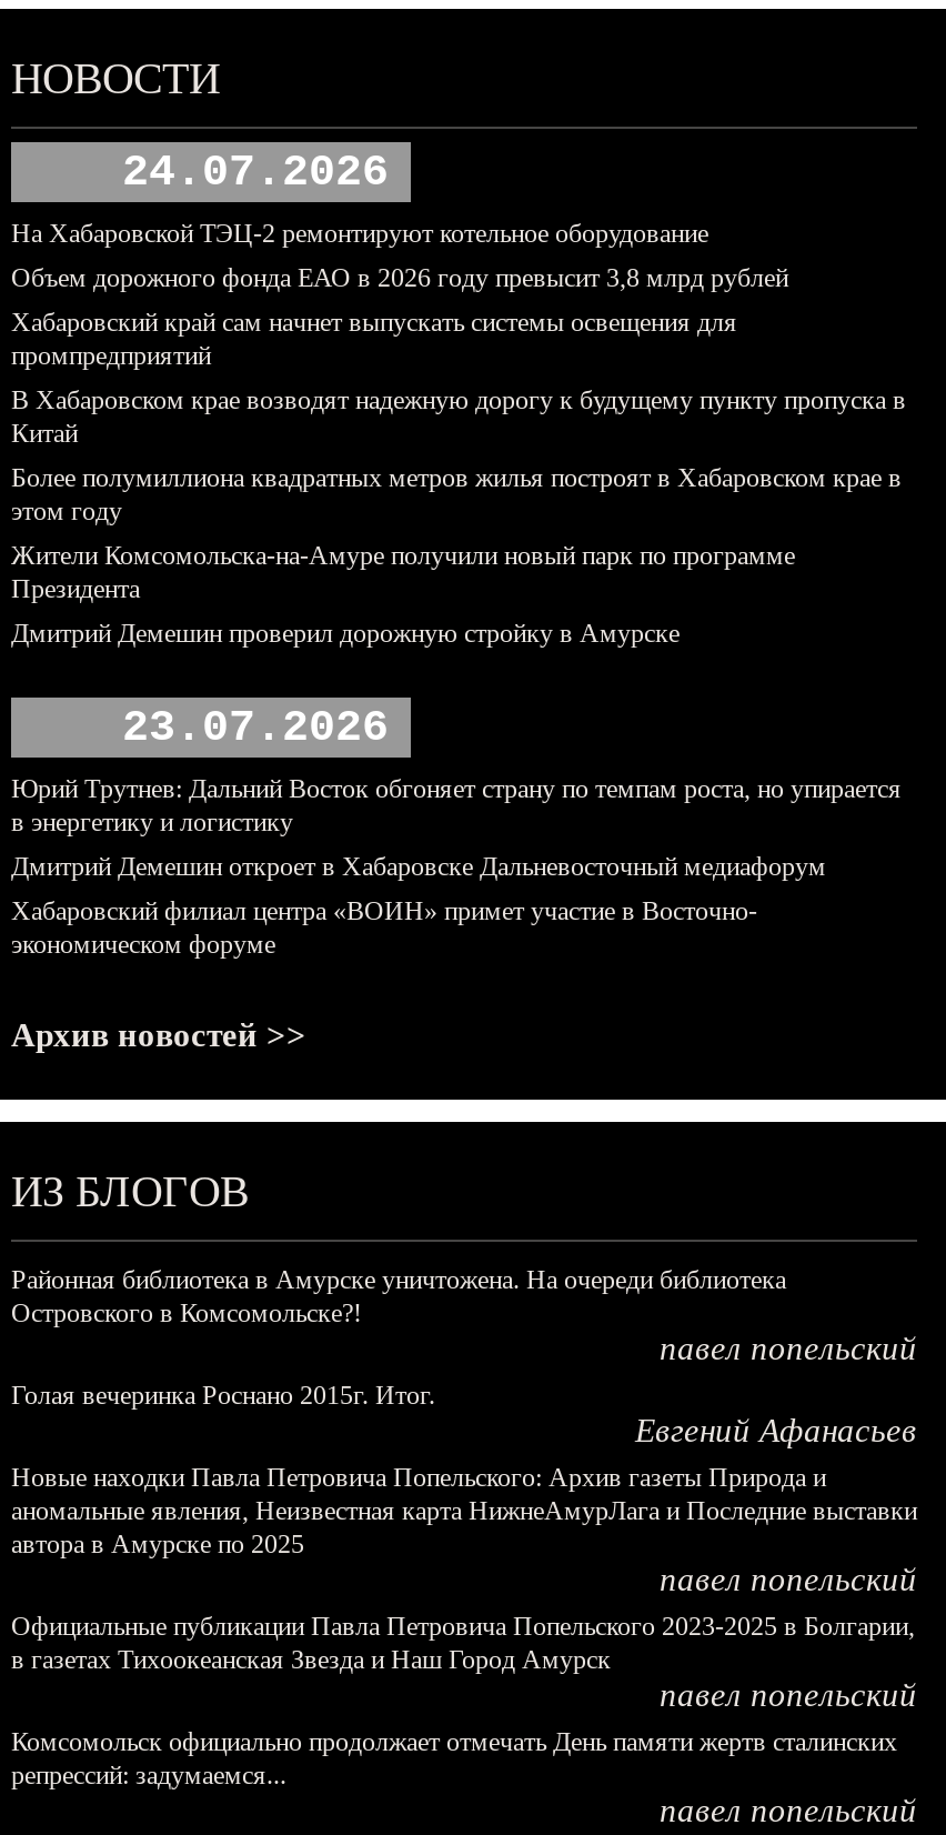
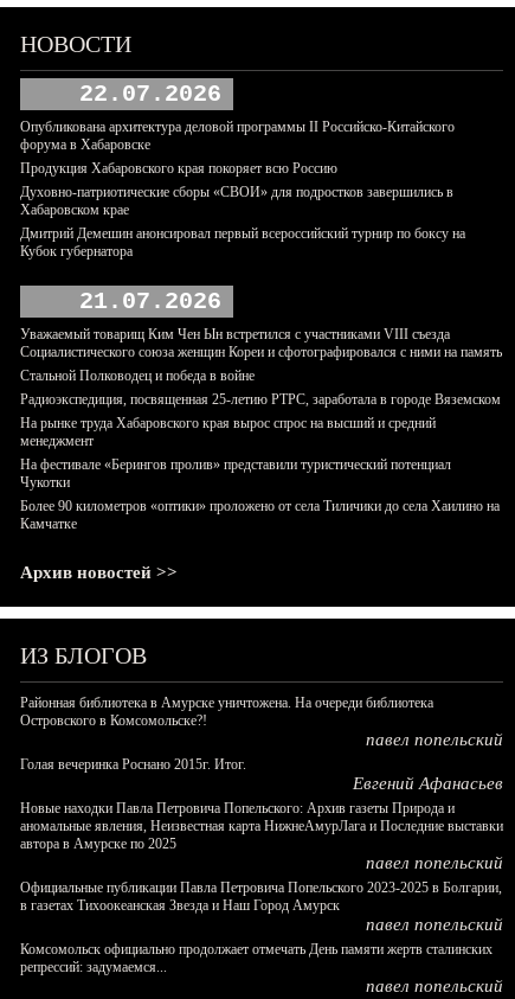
- 24.07.2026
- На Хабаровской ТЭЦ-2 ремонтируют котельное оборудование
- Объем дорожного фонда ЕАО в 2026 году превысит 3,8 млрд рублей
- Хабаровский край сам начнет выпускать системы освещения для
- промпредприятий
- В Хабаровском крае возводят надежную дорогу к будущему пункту пропуска в
- Китай
- Более полумиллиона квадратных метров жилья построят в Хабаровском крае в
- этом году
- Жители Комсомольска-на-Амуре получили новый парк по программе
- Президента
- Дмитрий Демешин проверил дорожную стройку в Амурске
+ 22.07.2026
+ Опубликована архитектура деловой программы II Российско-Китайского
+ форума в Хабаровске
+ Продукция Хабаровского края покоряет всю Россию
+ Духовно-патриотические сборы «СВОИ» для подростков завершились в
+ Хабаровском крае
+ Дмитрий Демешин анонсировал первый всероссийский турнир по боксу на
+ Кубок губернатора

- 23.07.2026
- Юрий Трутнев: Дальний Восток обгоняет страну по темпам роста, но упирается
- в энергетику и логистику
- Дмитрий Демешин откроет в Хабаровске Дальневосточный медиафорум
- Хабаровский филиал центра «ВОИН» примет участие в Восточно-
- экономическом форуме
+ 21.07.2026
+ Уважаемый товарищ Ким Чен Ын встретился с участниками VIII съезда
+ Социалистического союза женщин Кореи и сфотографировался с ними на память
+ Стальной Полководец и победа в войне
+ Радиоэкспедиция, посвященная 25-летию РТРС, заработала в городе Вяземском
+ На рынке труда Хабаровского края вырос спрос на высший и средний
+ менеджмент
+ На фестивале «Берингов пролив» представили туристический потенциал
+ Чукотки
+ Более 90 километров «оптики» проложено от села Тиличики до села Хаилино на
+ Камчатке
